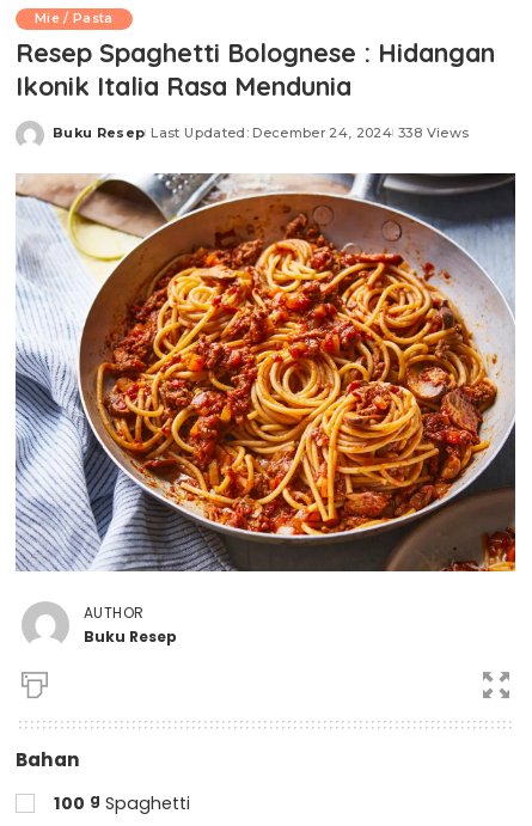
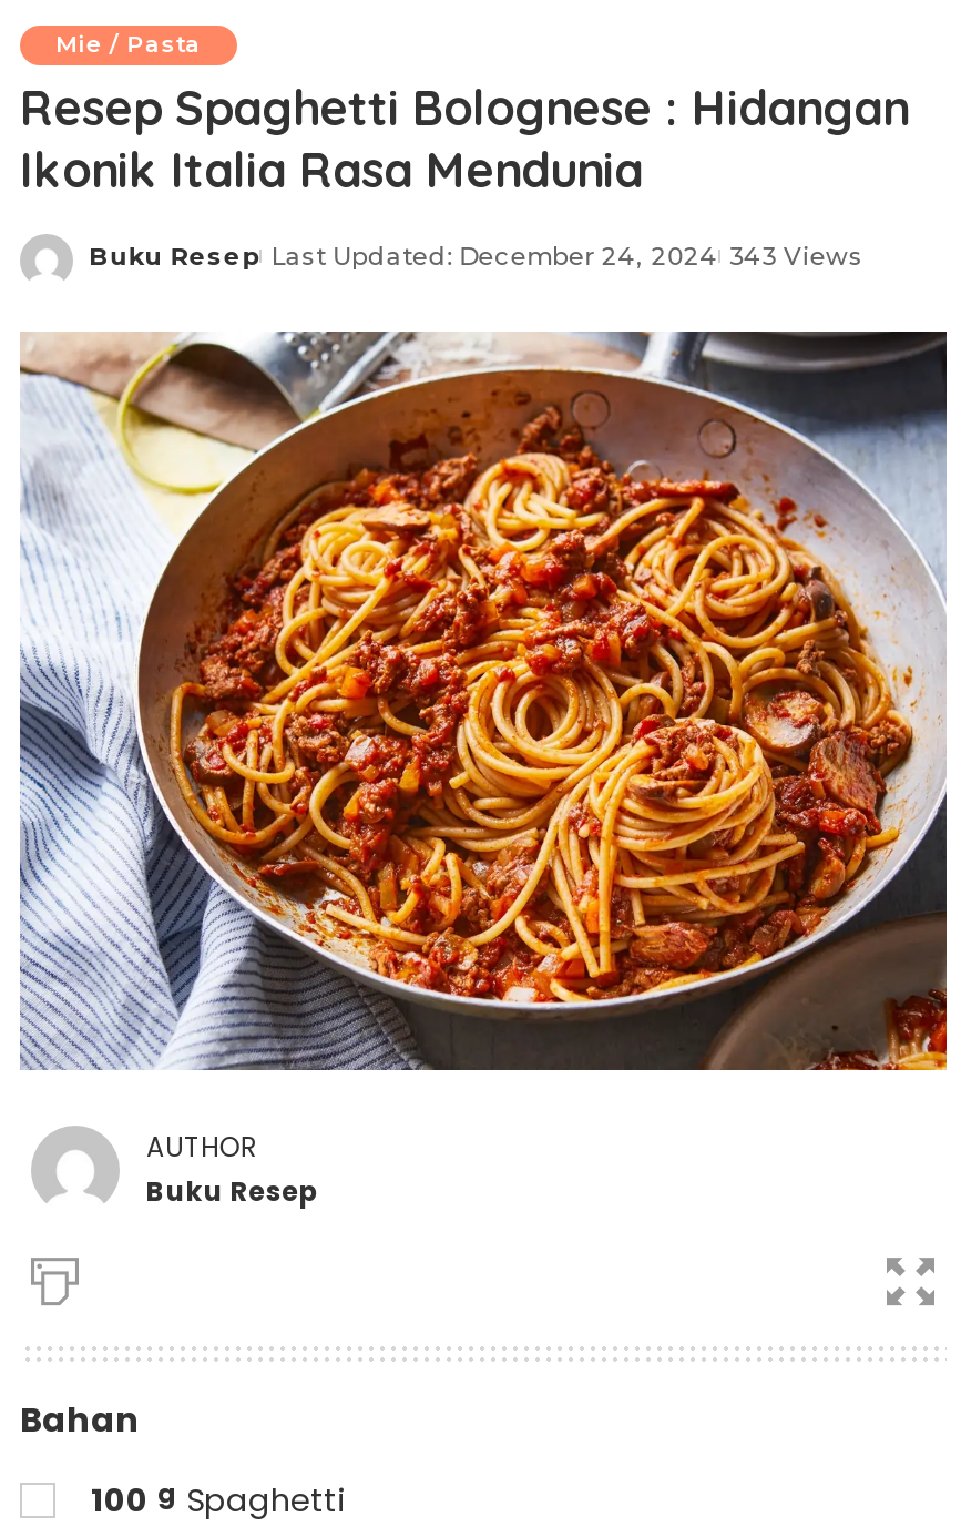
- Buku Resep Last Updated: December 24, 2024 338 Views
+ Buku Resep Last Updated: December 24, 2024 343 Views
